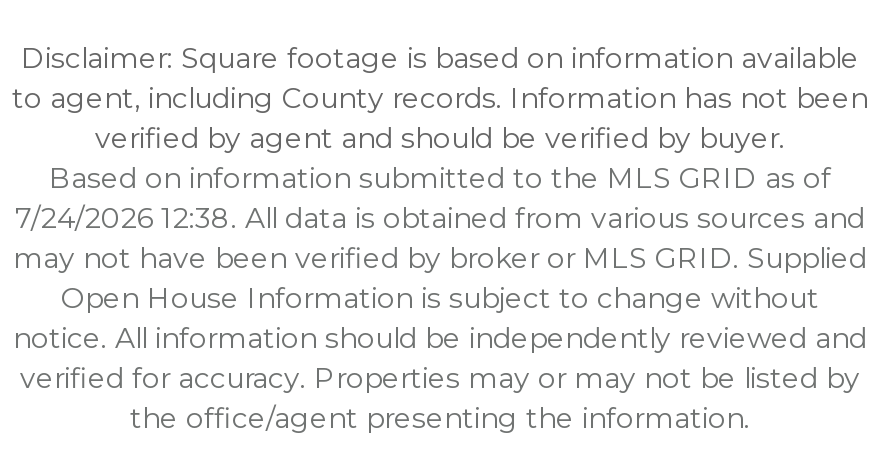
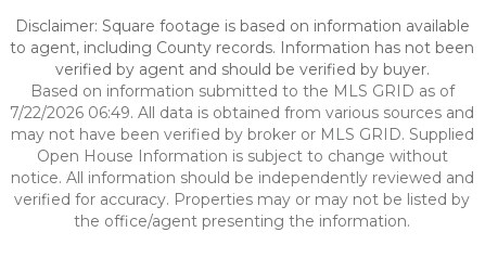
- 7/24/2026 12:38. All data is obtained from various sources and
+ 7/22/2026 06:49. All data is obtained from various sources and
